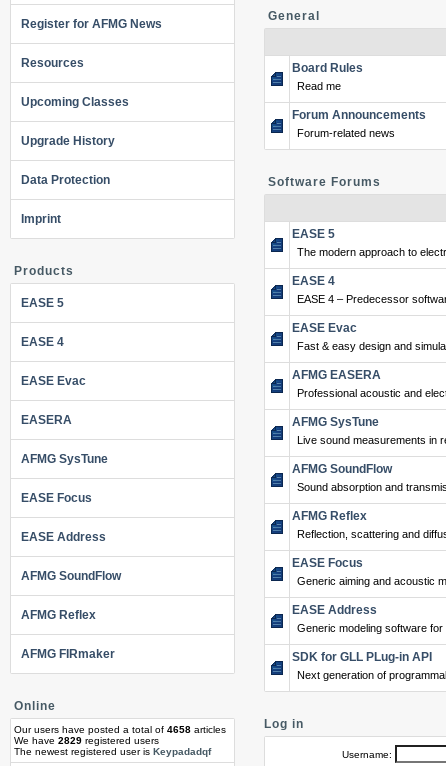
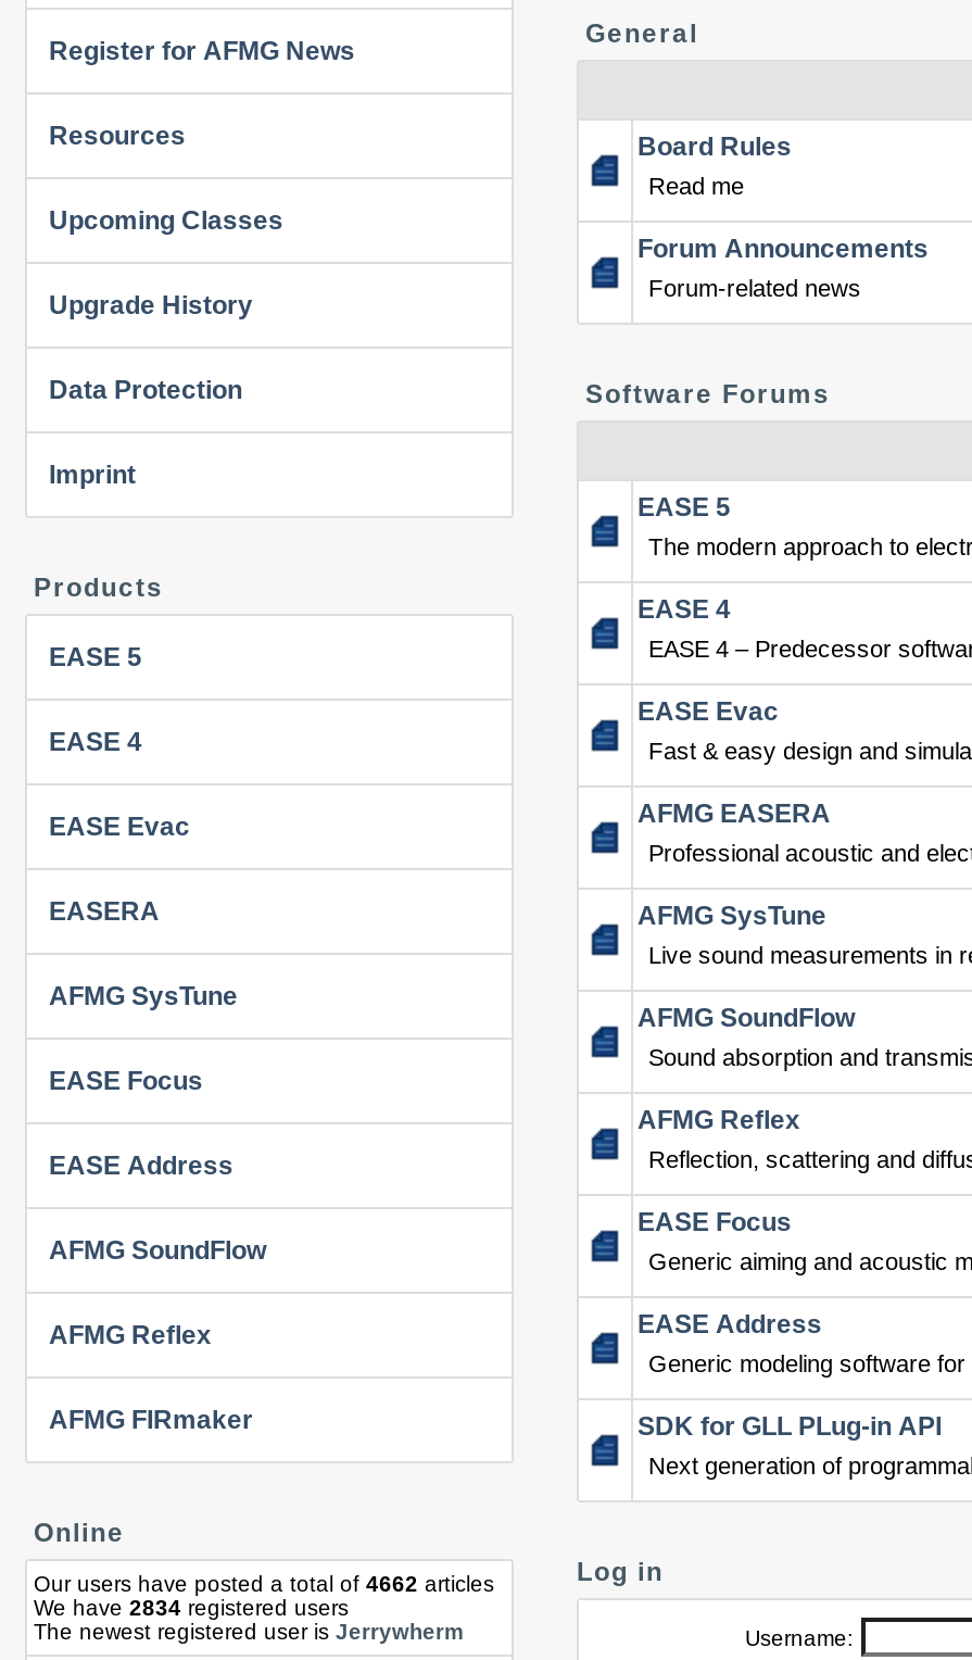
- Our users have posted a total of 4658 articles
+ Our users have posted a total of 4662 articles

- We have 2829 registered users
+ We have 2834 registered users

- The newest registered user is Keypadadqf
+ The newest registered user is Jerrywherm
